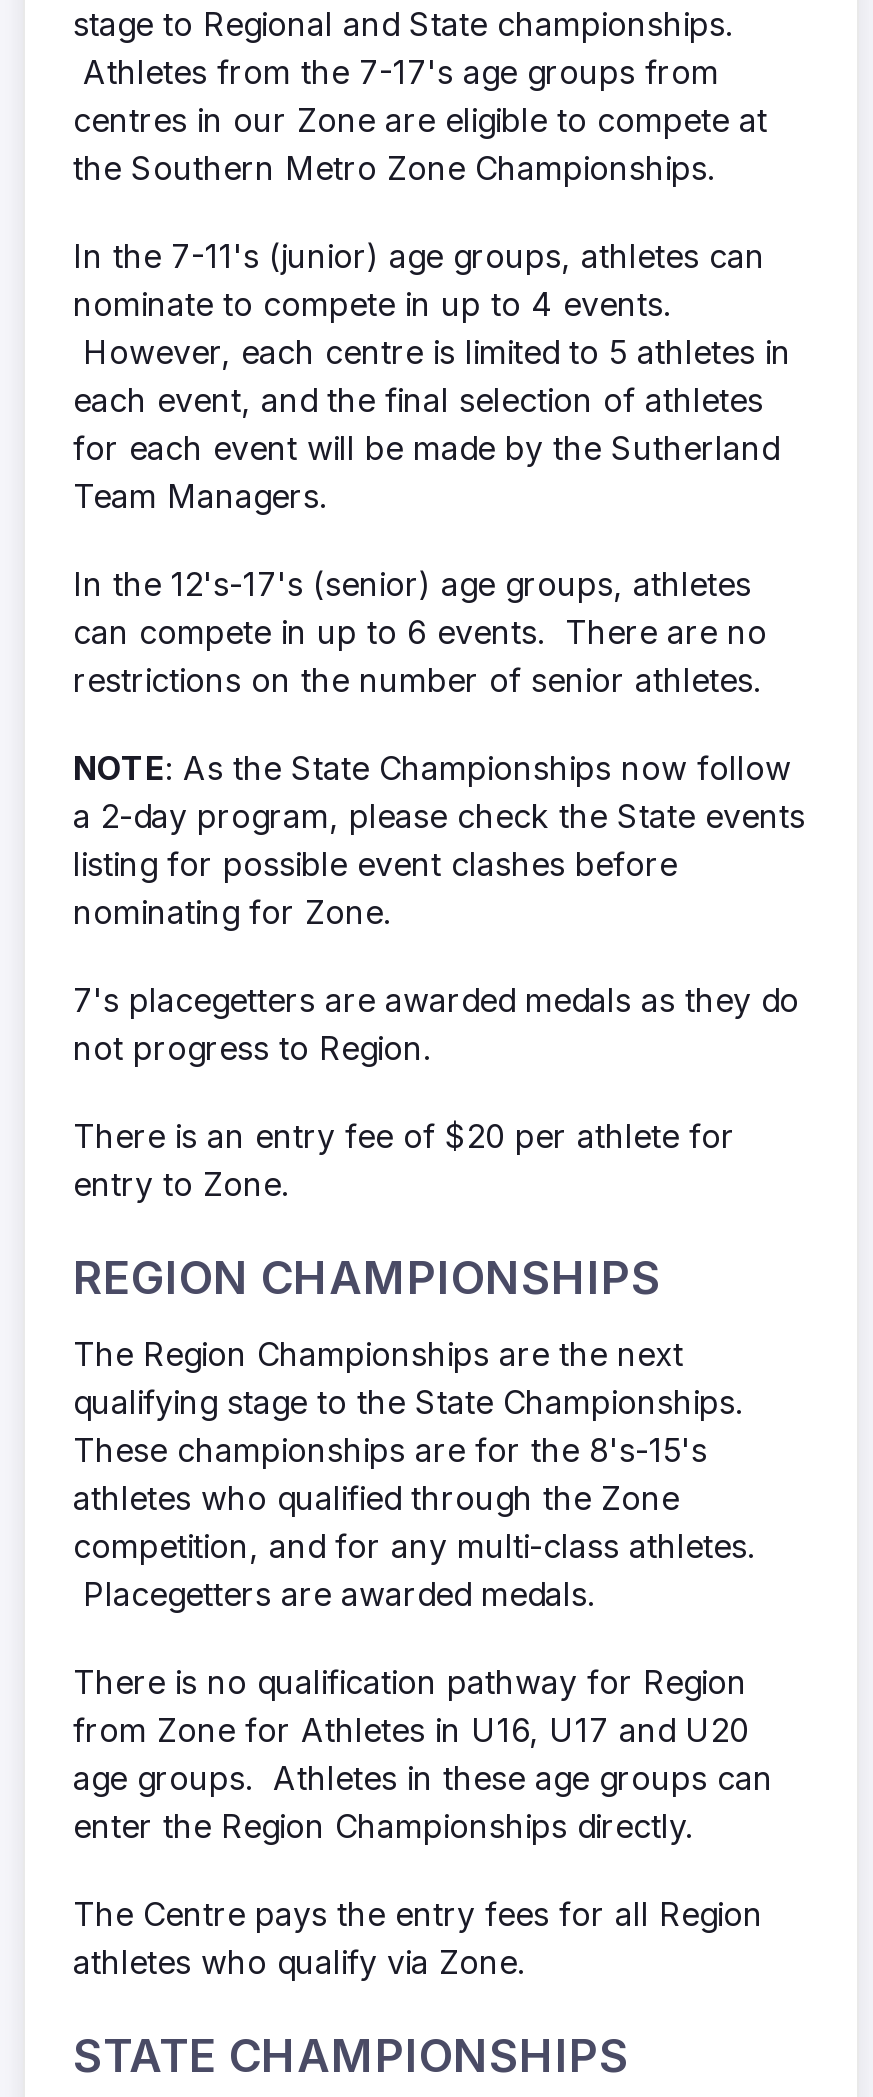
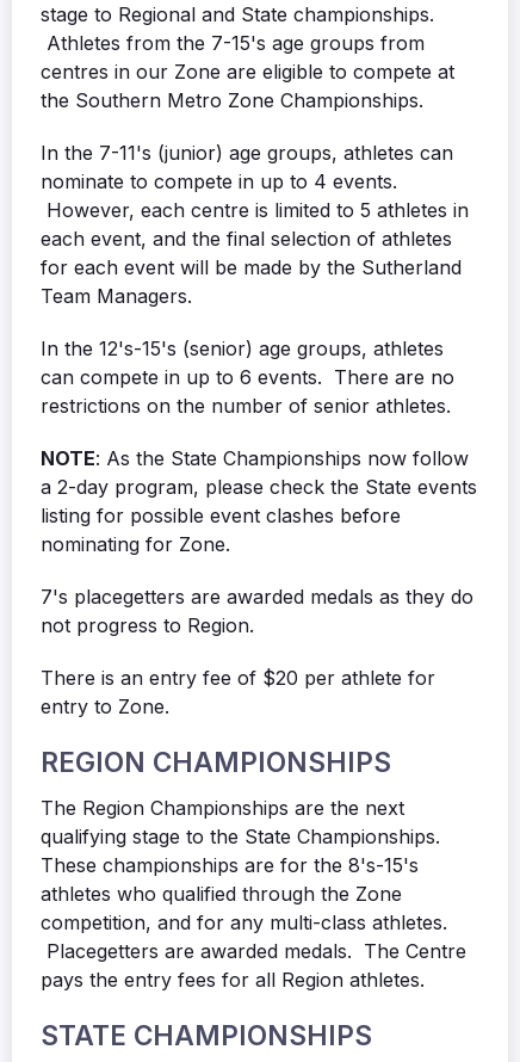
- Athletes from the 7-17's age groups from
+ Athletes from the 7-15's age groups from

- In the 12's-17's (senior) age groups, athletes
+ In the 12's-15's (senior) age groups, athletes

- Placegetters are awarded medals.
- There is no qualification pathway for Region
- from Zone for Athletes in U16, U17 and U20
- age groups. Athletes in these age groups can
- enter the Region Championships directly.
- The Centre pays the entry fees for all Region
- athletes who qualify via Zone.
+ Placegetters are awarded medals. The Centre
+ pays the entry fees for all Region athletes.
